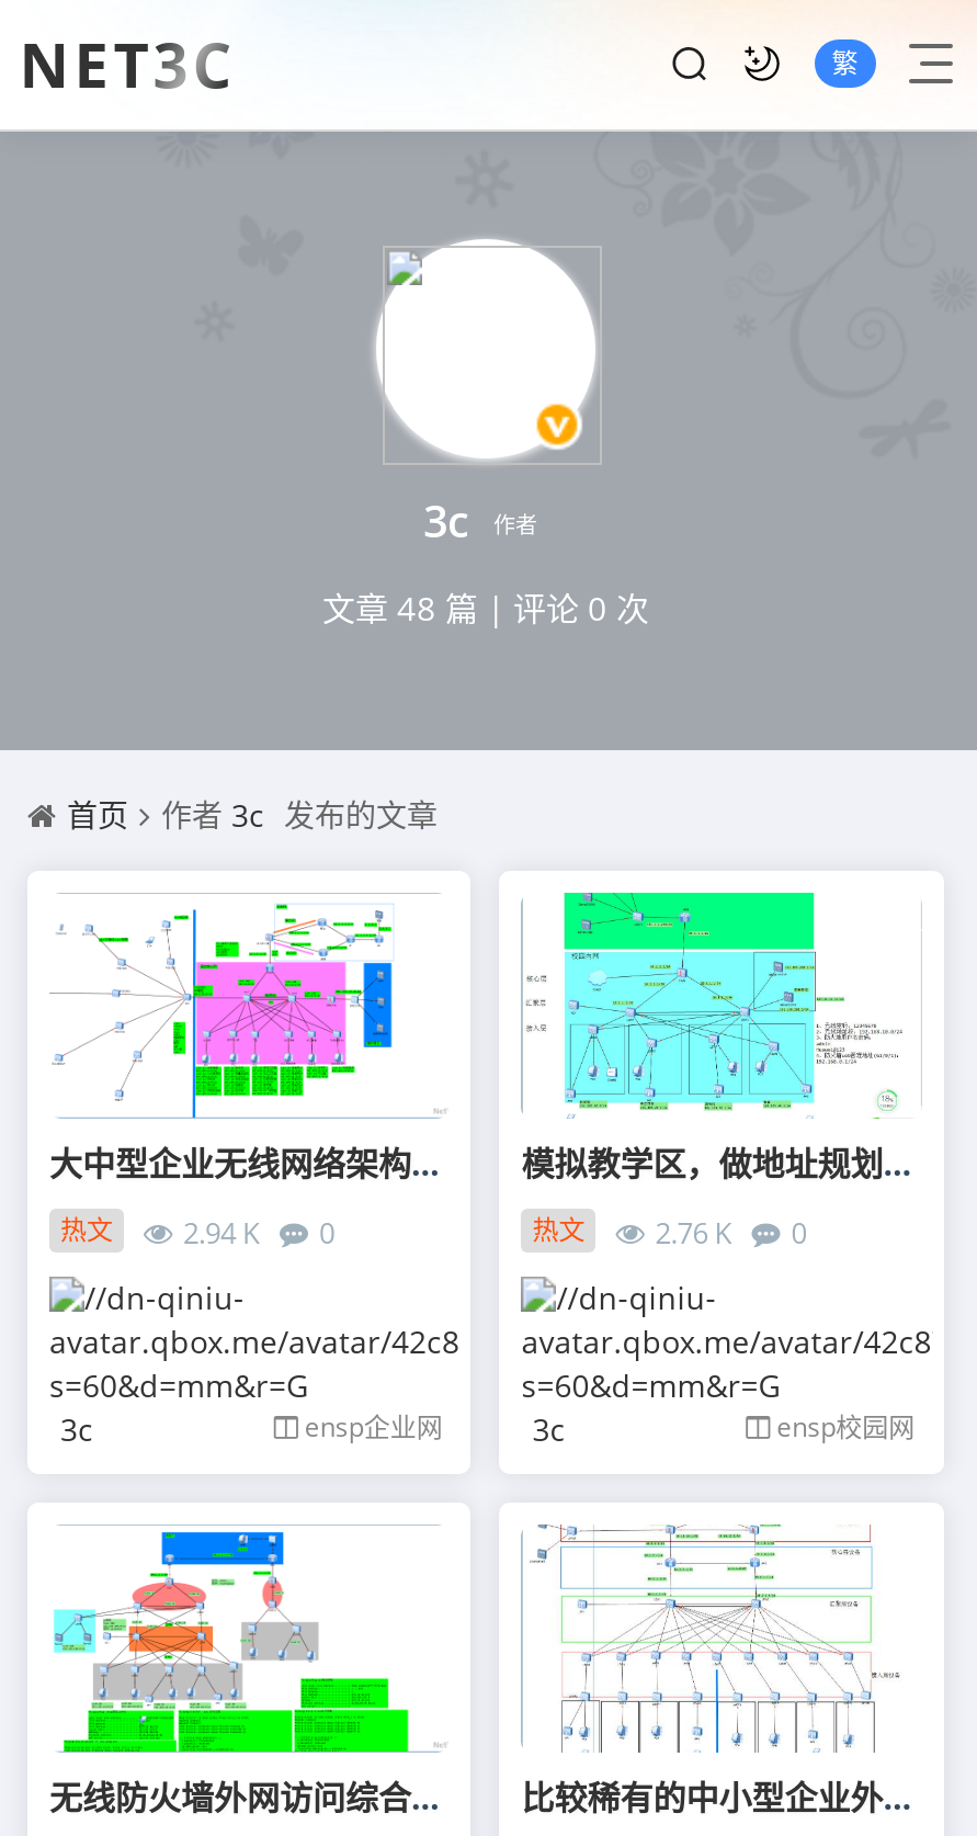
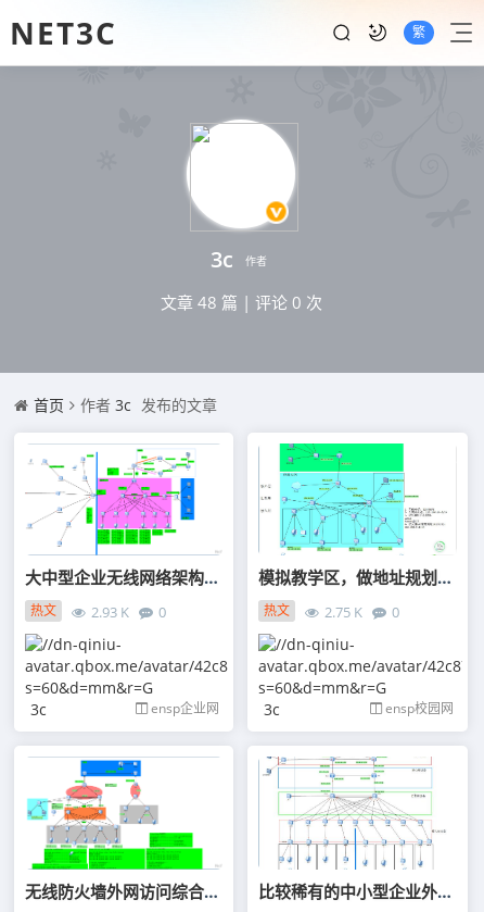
- 热文 2.94 K 0
+ 热文 2.93 K 0

- 热文 2.76 K 0
+ 热文 2.75 K 0
